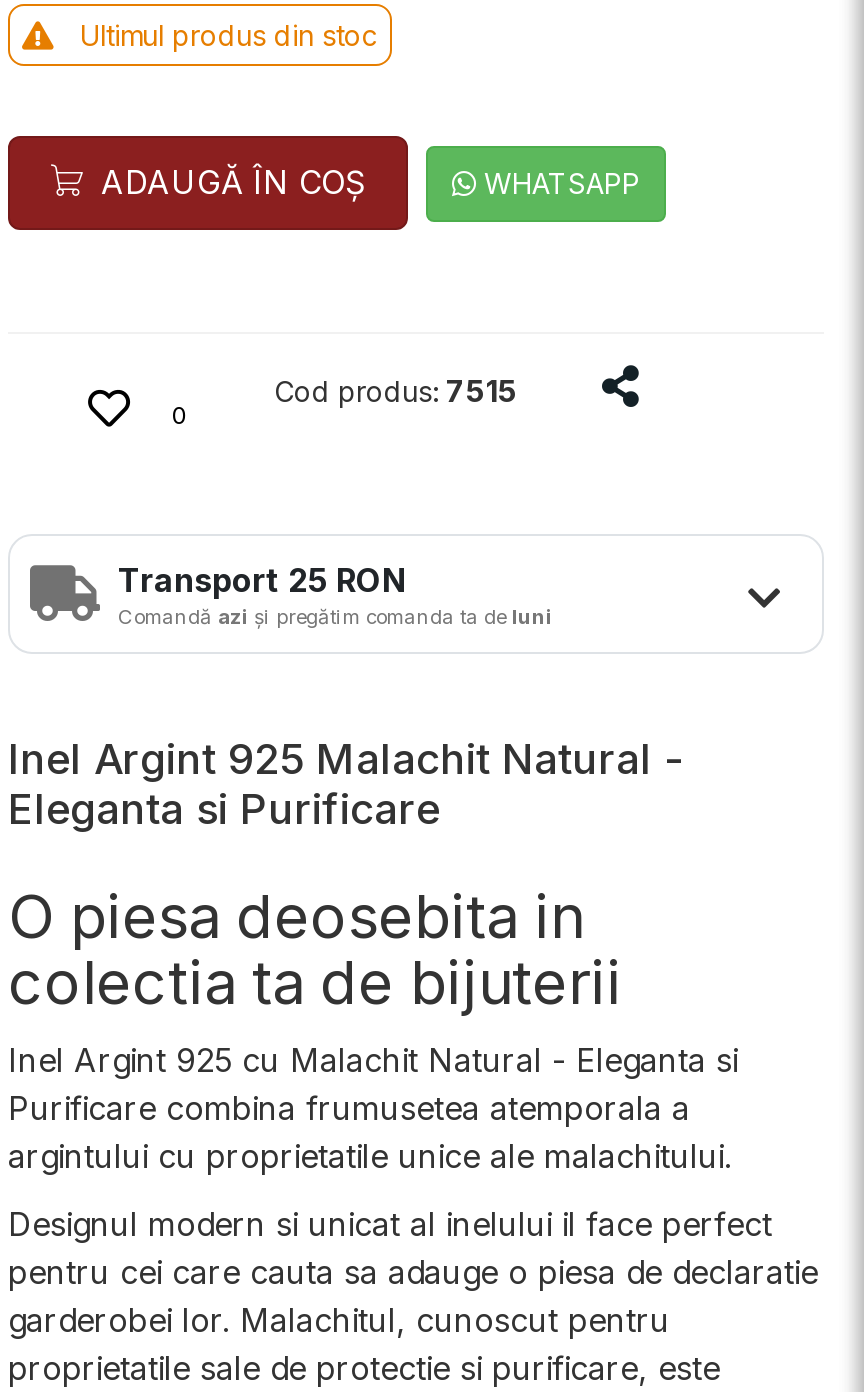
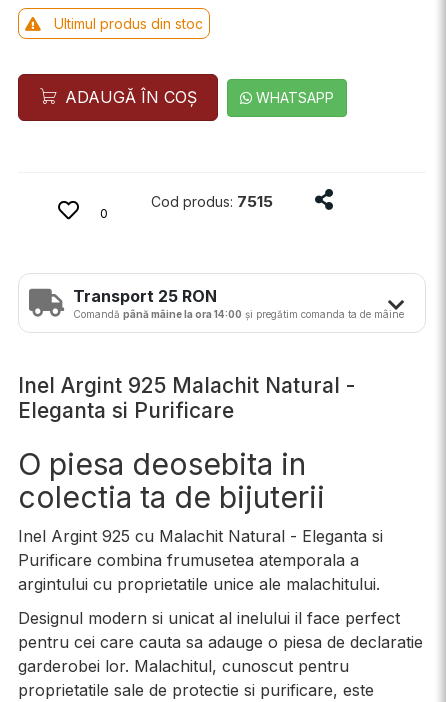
- Comandă azi și pregătim comanda ta de luni
+ Comandă până mâine la ora 14:00 și pregătim comanda ta de mâine
